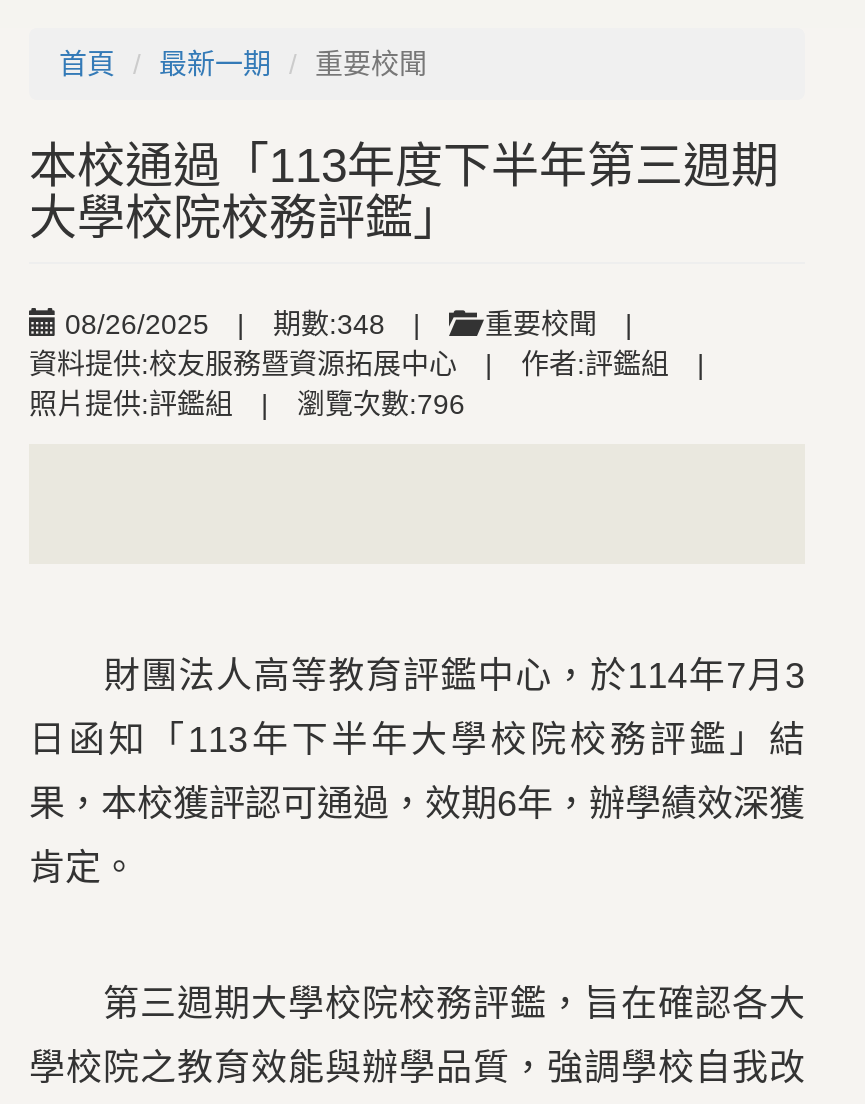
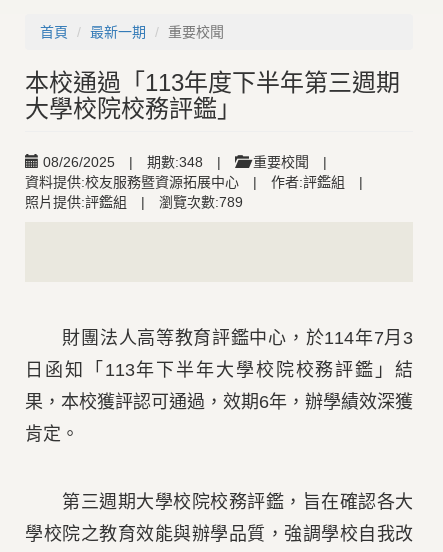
- 瀏覽次數:796
+ 瀏覽次數:789
